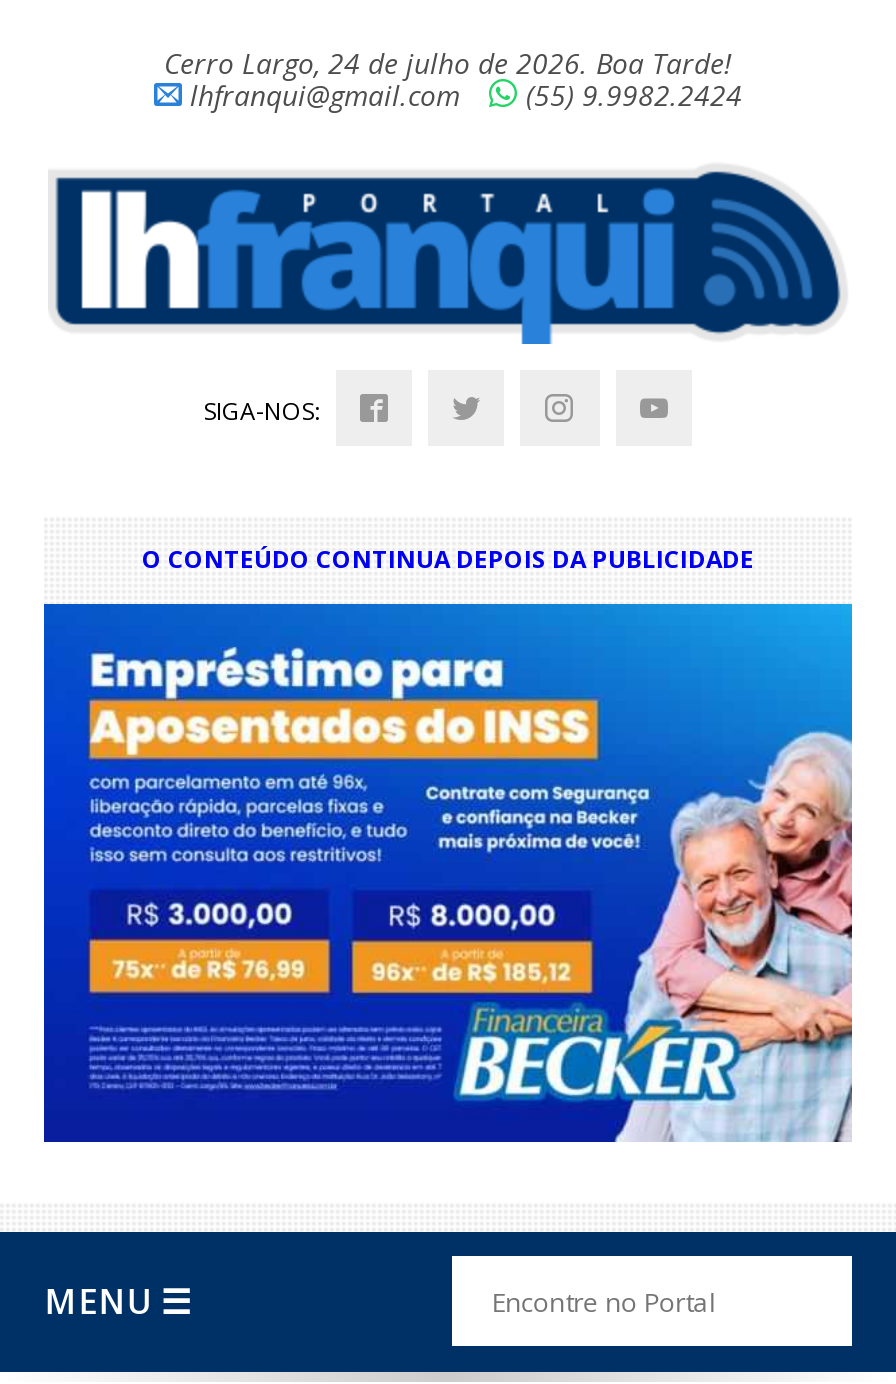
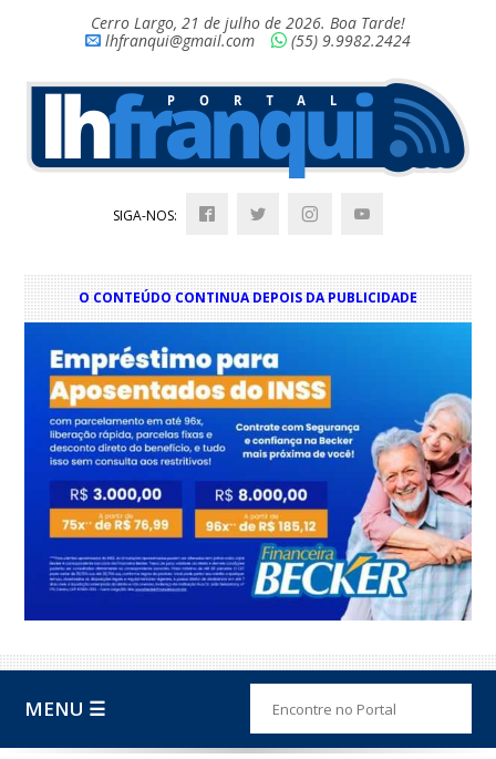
- Cerro Largo, 24 de julho de 2026. Boa Tarde!
+ Cerro Largo, 21 de julho de 2026. Boa Tarde!
